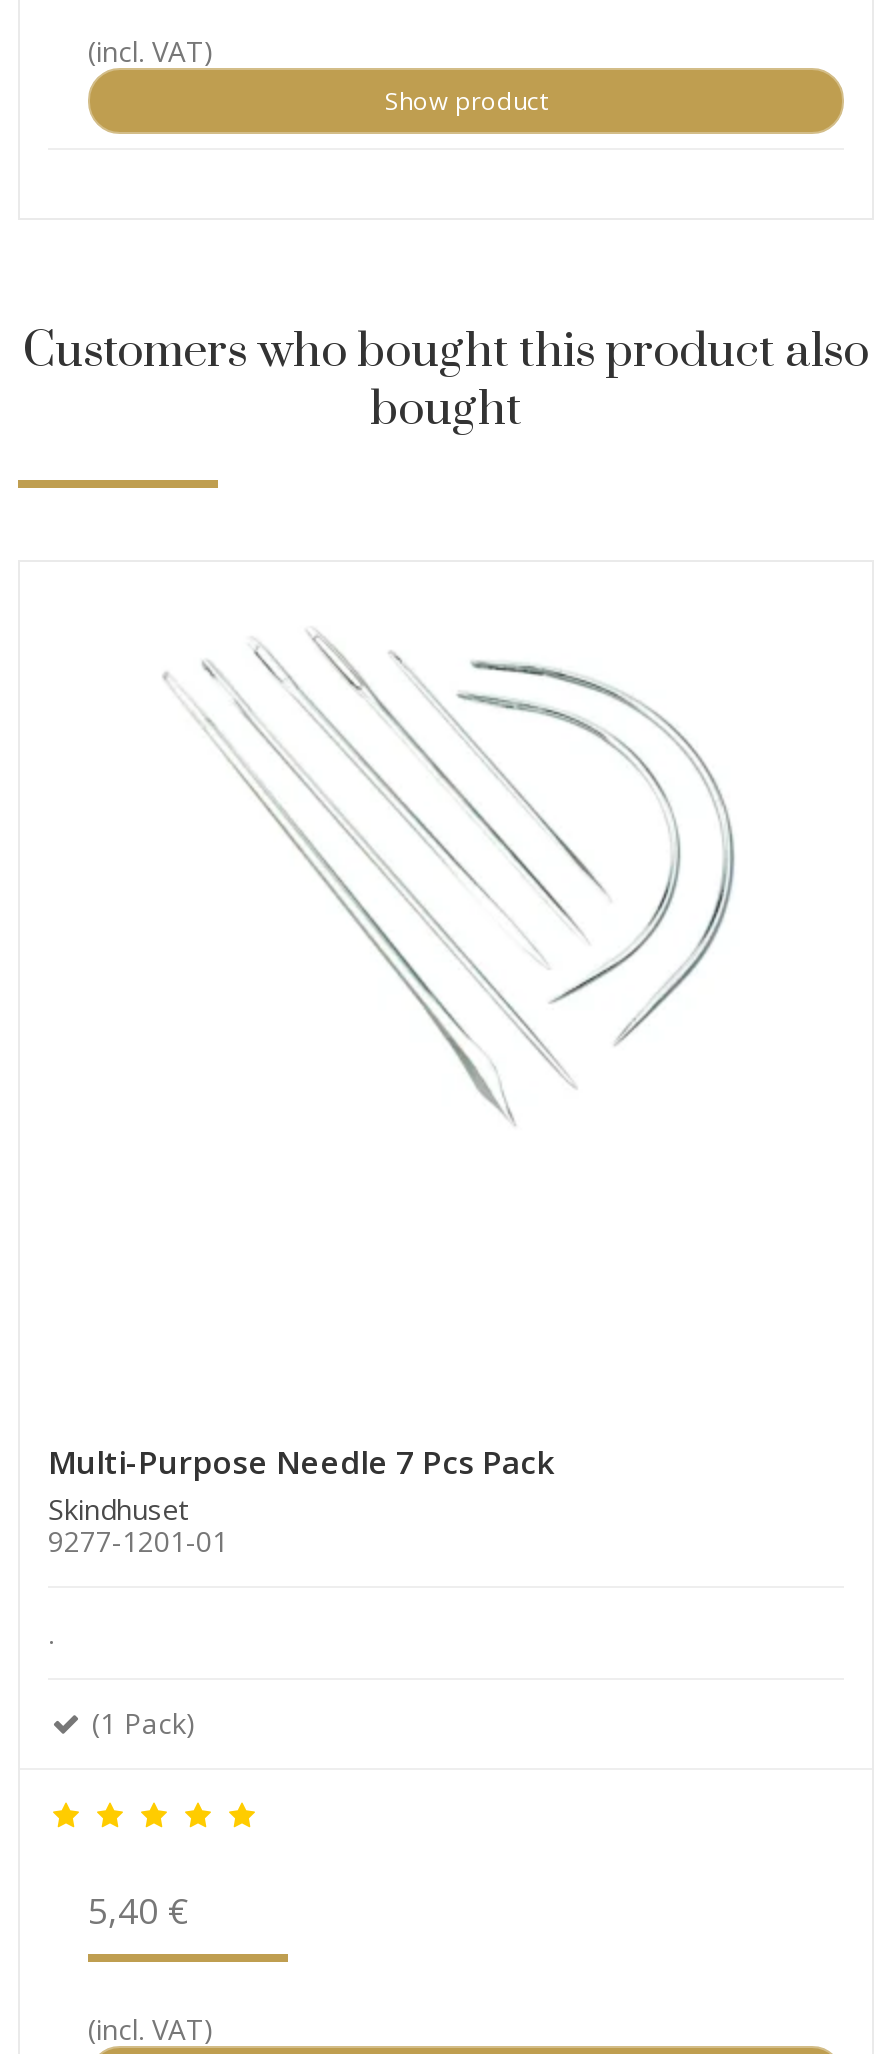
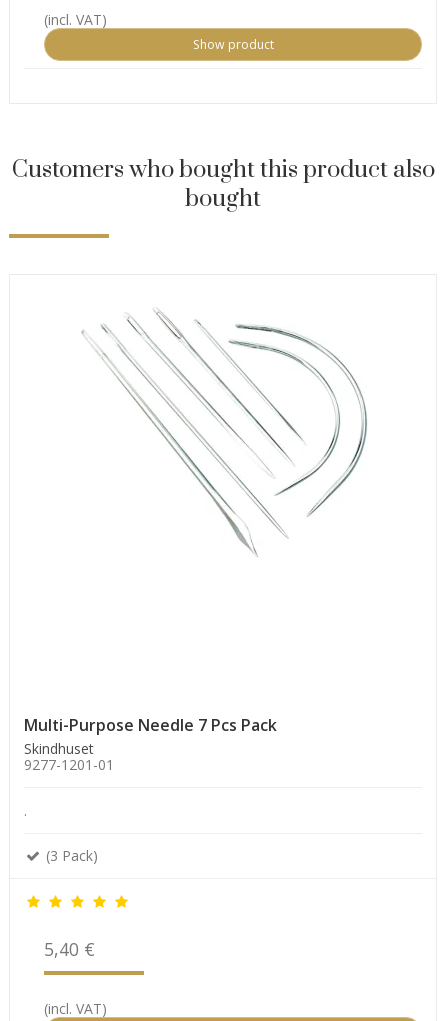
- (1 Pack)
+ (3 Pack)
